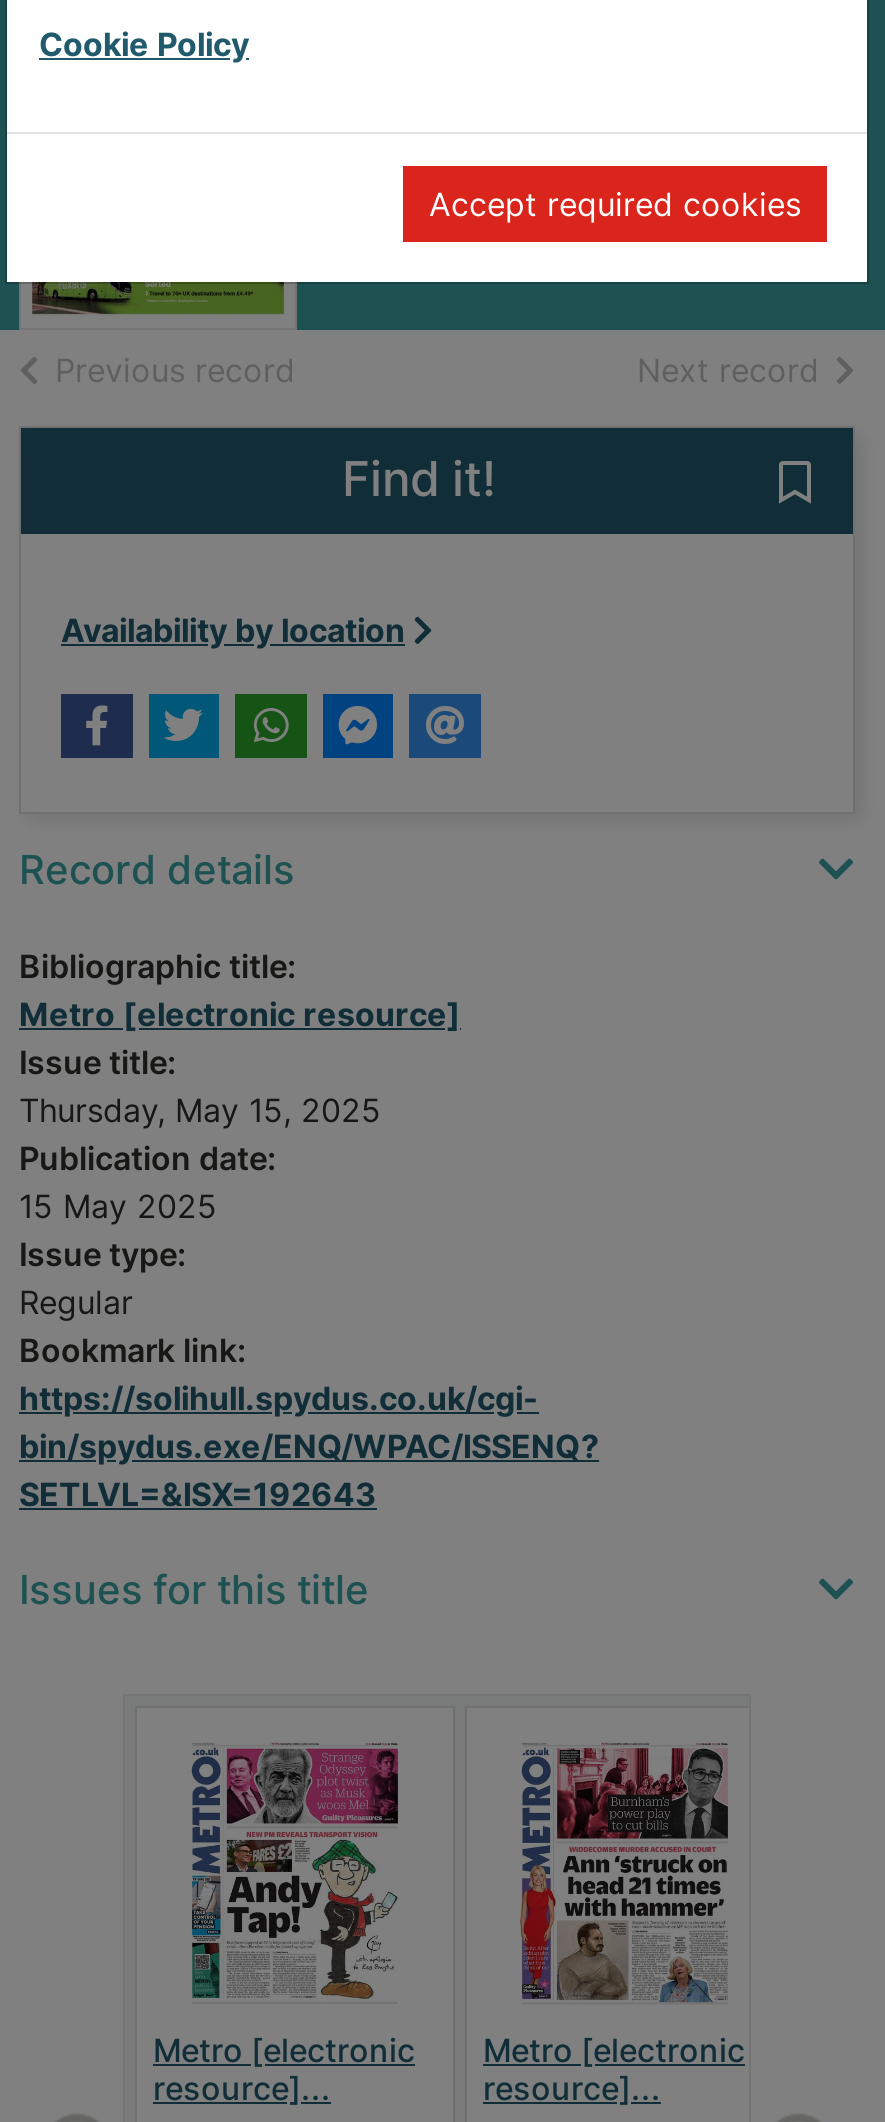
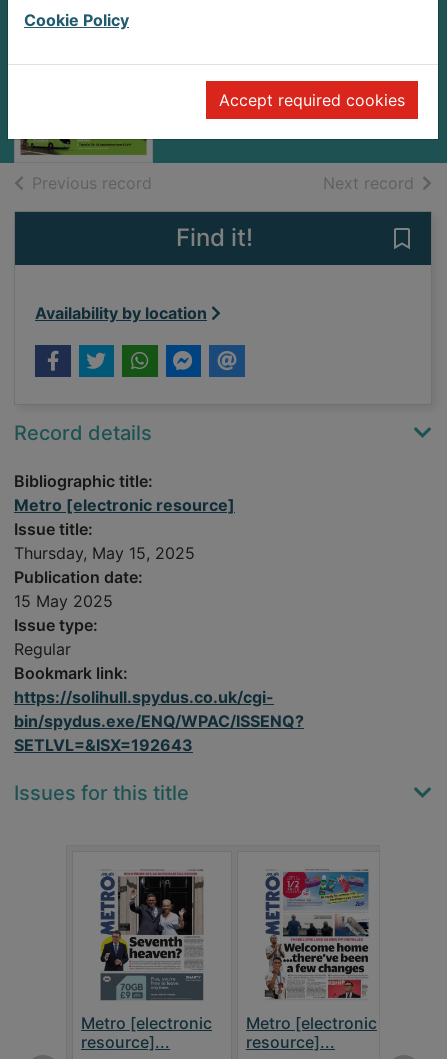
- [image]
+ [image]

- [image]
+ [image]
